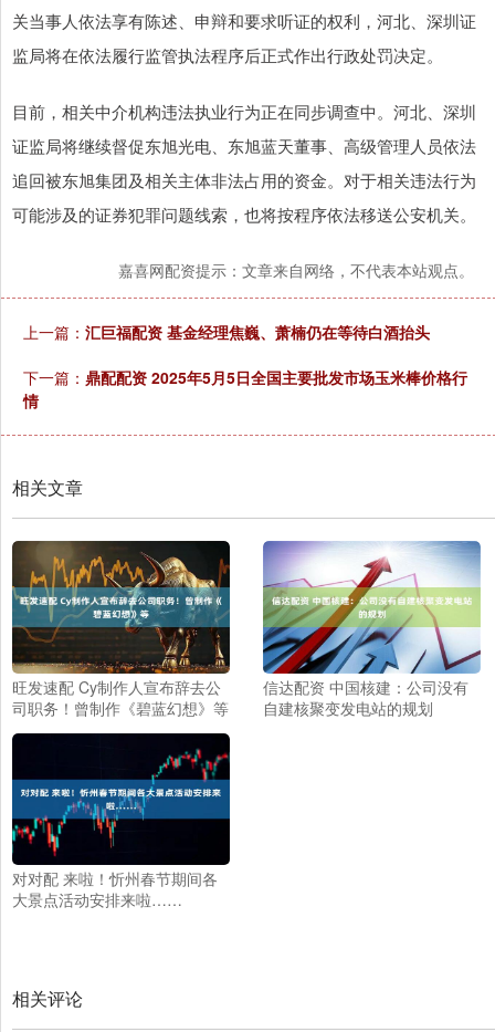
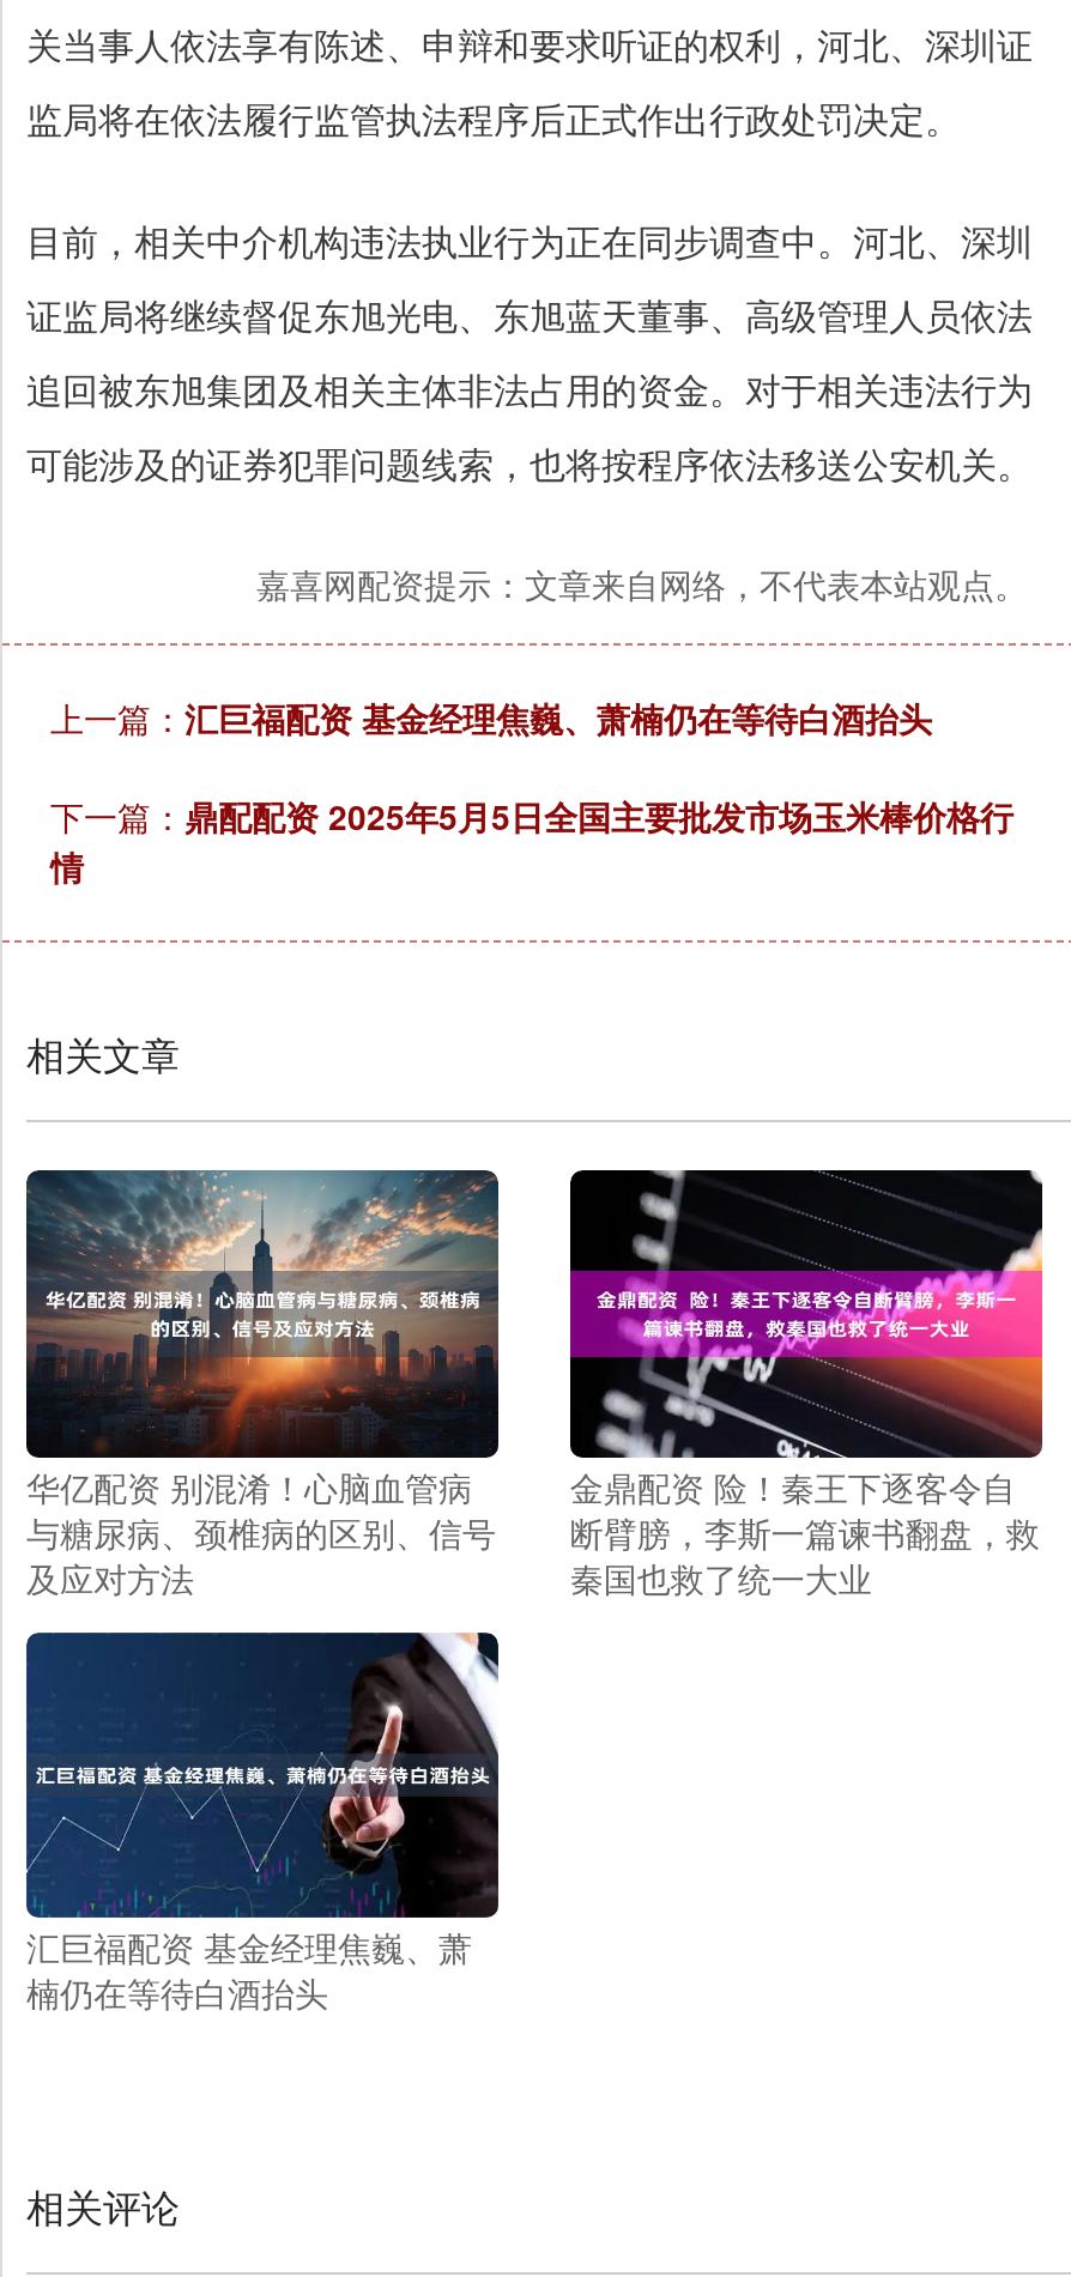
- [image]
- 旺发速配 Cy制作人宣布辞去公
- 司职务！曾制作《碧蓝幻想》等
+ [image]
+ 华亿配资 别混淆！心脑血管病
+ 与糖尿病、颈椎病的区别、信号
+ 及应对方法

- [image]
- 信达配资 中国核建：公司没有
- 自建核聚变发电站的规划
+ [image]
+ 金鼎配资 险！秦王下逐客令自
+ 断臂膀，李斯一篇谏书翻盘，救
+ 秦国也救了统一大业

- [image]
- 对对配 来啦！忻州春节期间各
- 大景点活动安排来啦……
+ [image]
+ 汇巨福配资 基金经理焦巍、萧
+ 楠仍在等待白酒抬头
